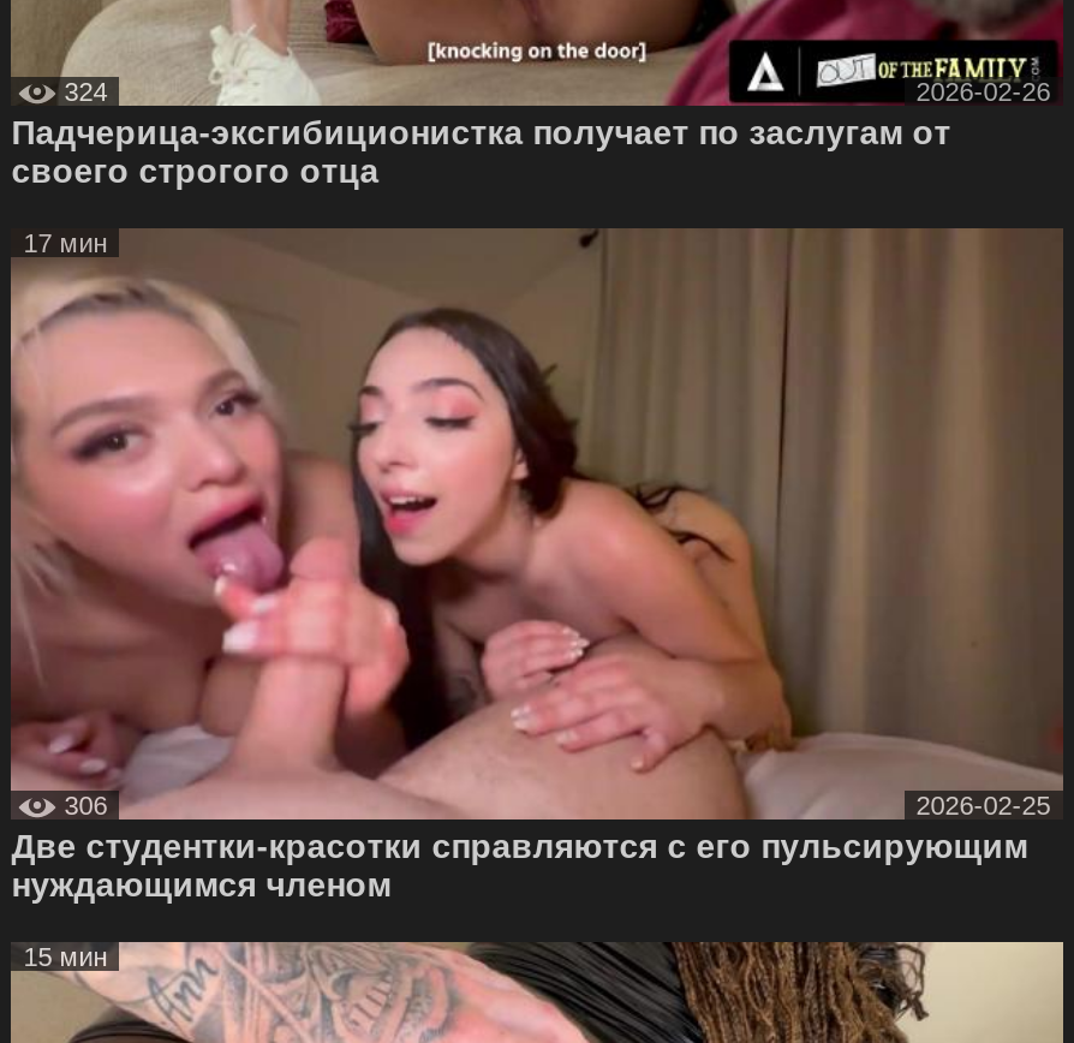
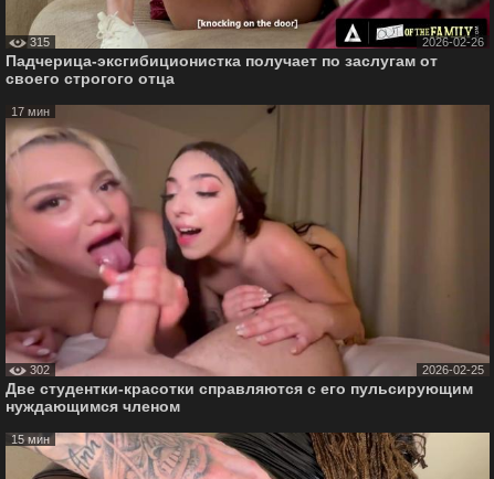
- 324
+ 315

- 306
+ 302
